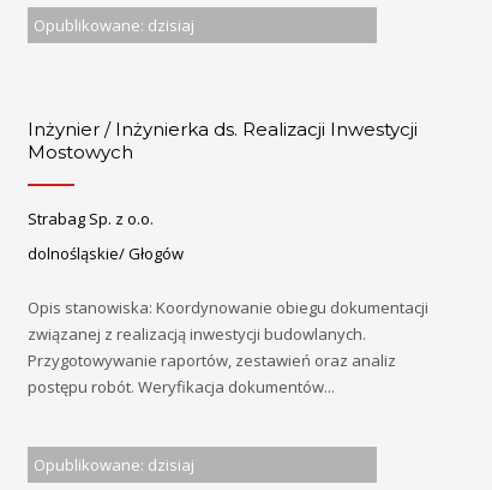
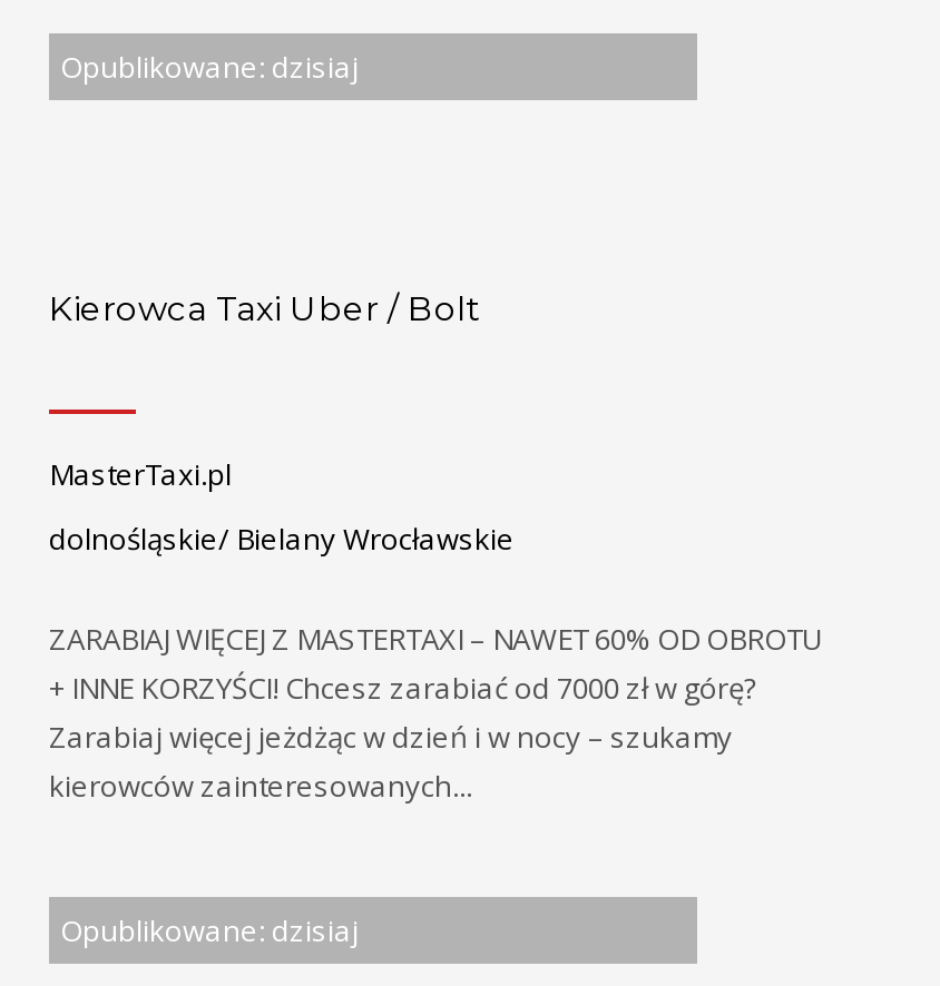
- Inżynier / Inżynierka ds. Realizacji Inwestycji
- Mostowych
+ Kierowca Taxi Uber / Bolt

- Strabag Sp. z o.o.
+ MasterTaxi.pl

- dolnośląskie/ Głogów
+ dolnośląskie/ Bielany Wrocławskie

- Opis stanowiska: Koordynowanie obiegu dokumentacji
- związanej z realizacją inwestycji budowlanych.
- Przygotowywanie raportów, zestawień oraz analiz
- postępu robót. Weryfikacja dokumentów...
+ ZARABIAJ WIĘCEJ Z MASTERTAXI – NAWET 60% OD OBROTU
+ + INNE KORZYŚCI! Chcesz zarabiać od 7000 zł w górę?
+ Zarabiaj więcej jeżdżąc w dzień i w nocy – szukamy
+ kierowców zainteresowanych...
